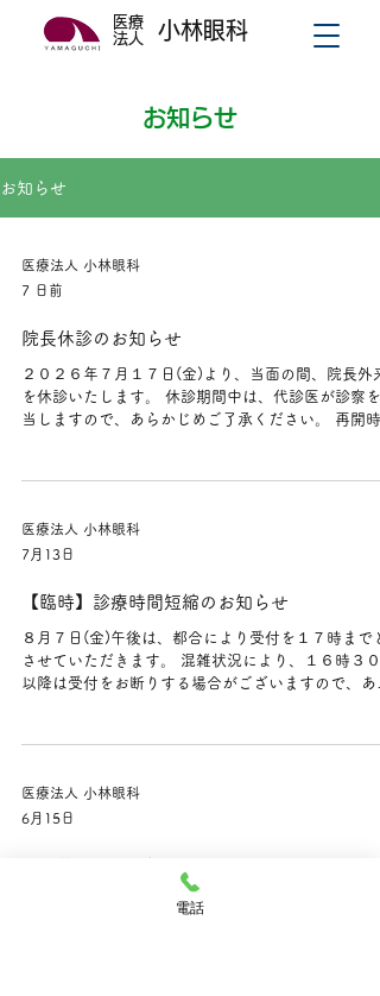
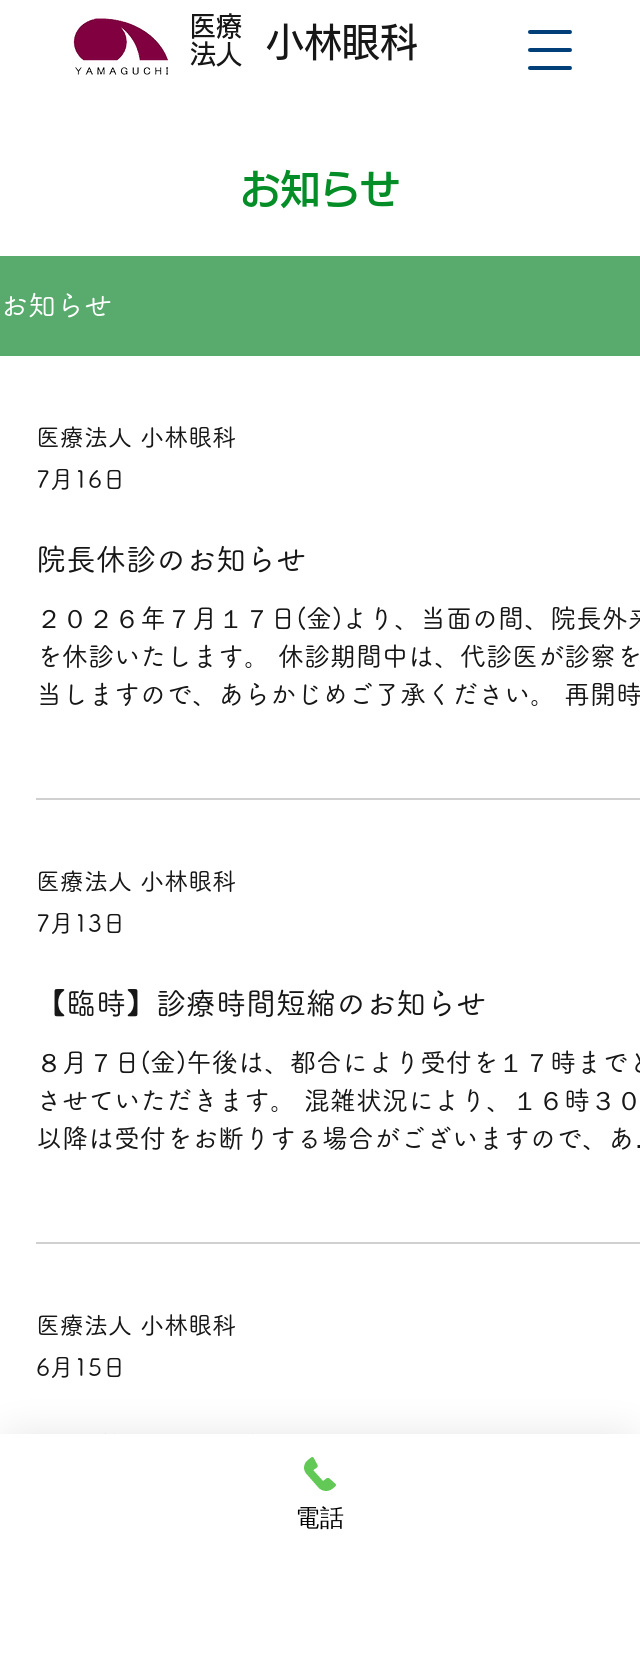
- 7 日前
+ 7月16日
